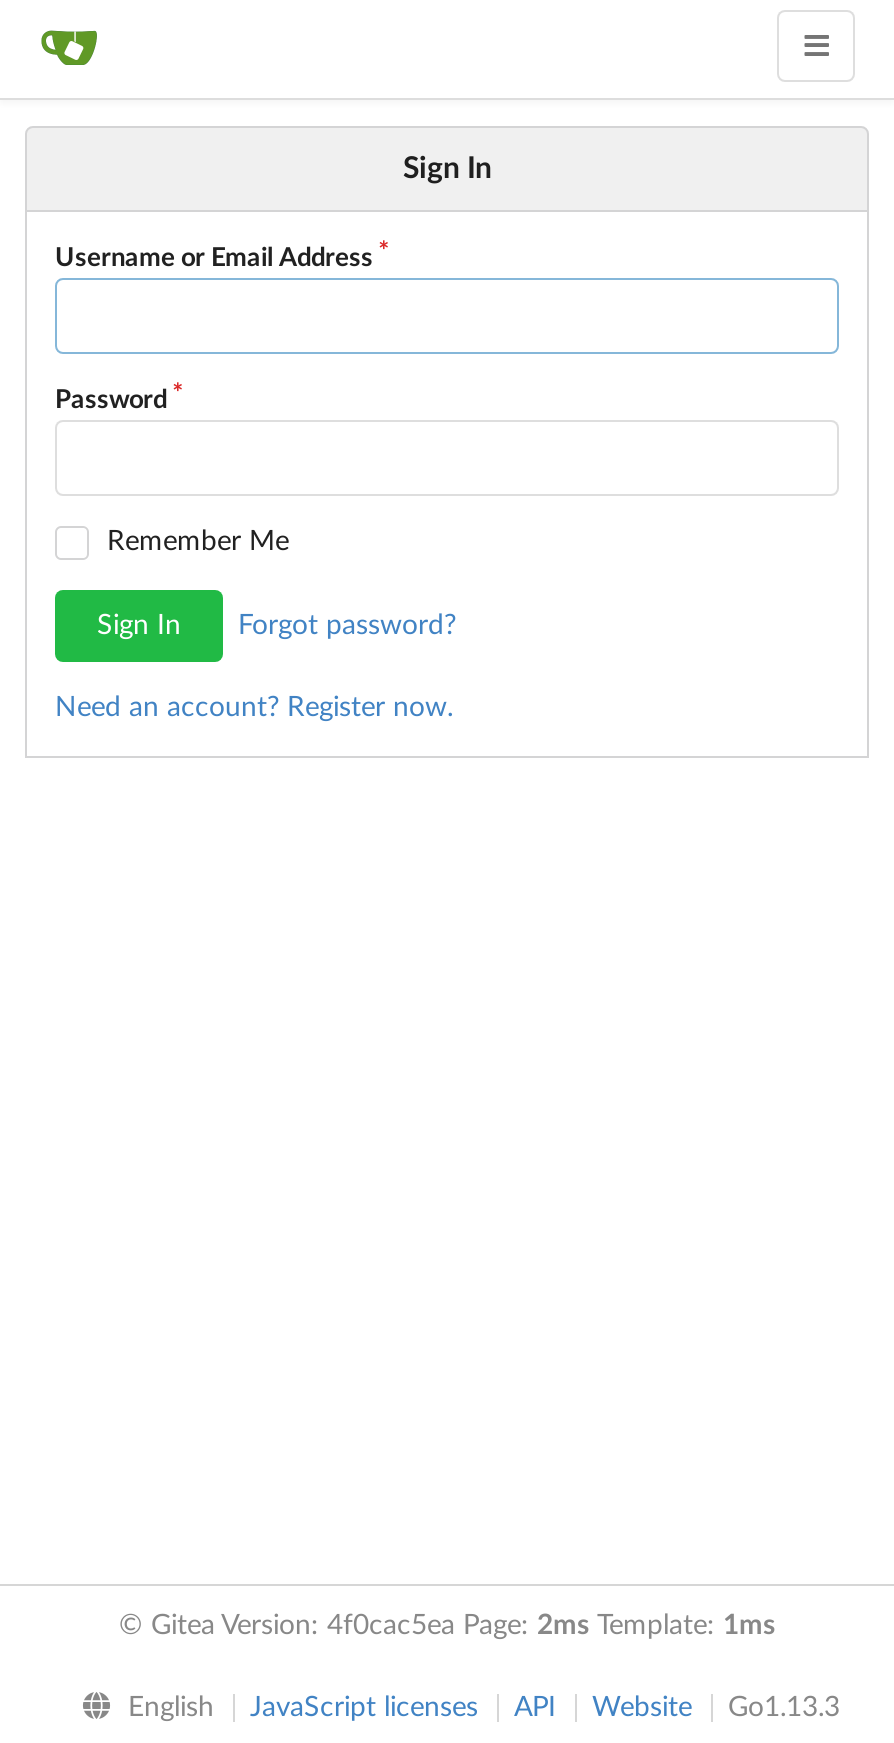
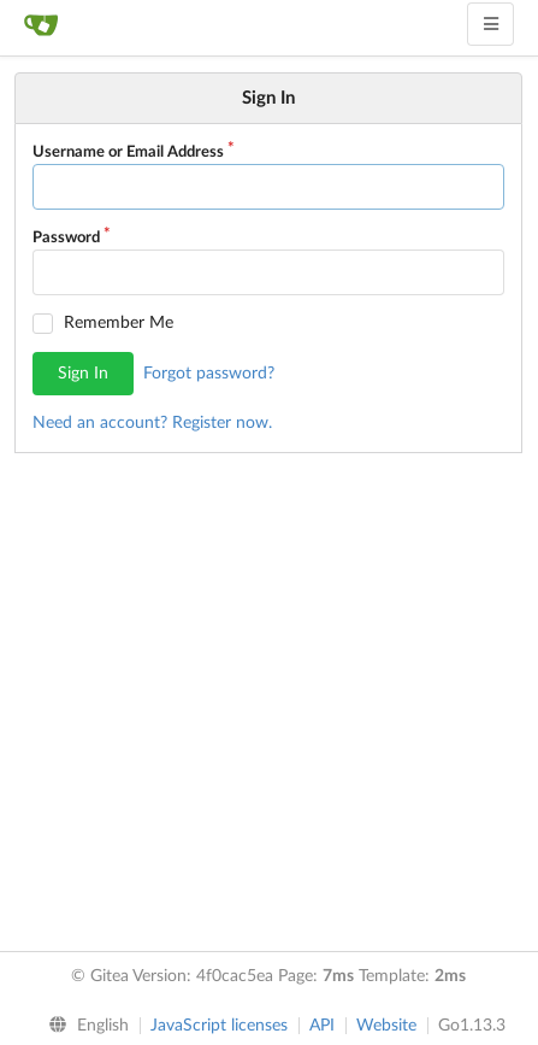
- © Gitea Version: 4f0cac5ea Page: 2ms Template: 1ms
+ © Gitea Version: 4f0cac5ea Page: 7ms Template: 2ms
